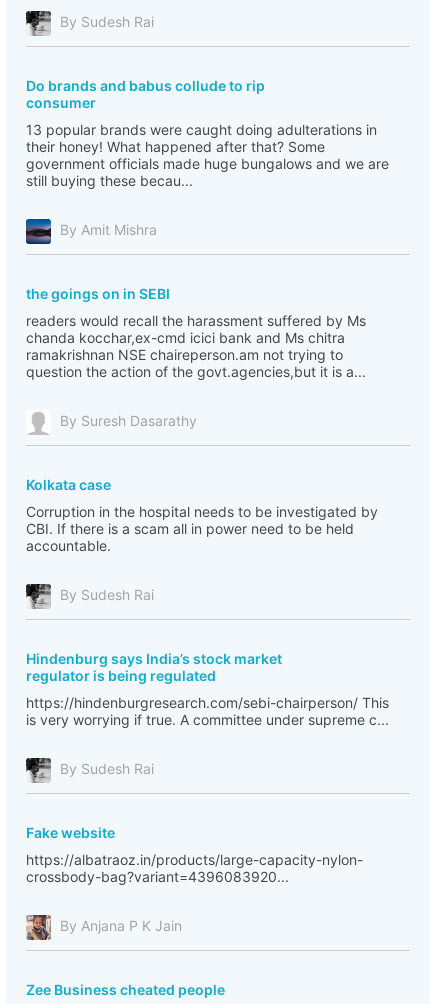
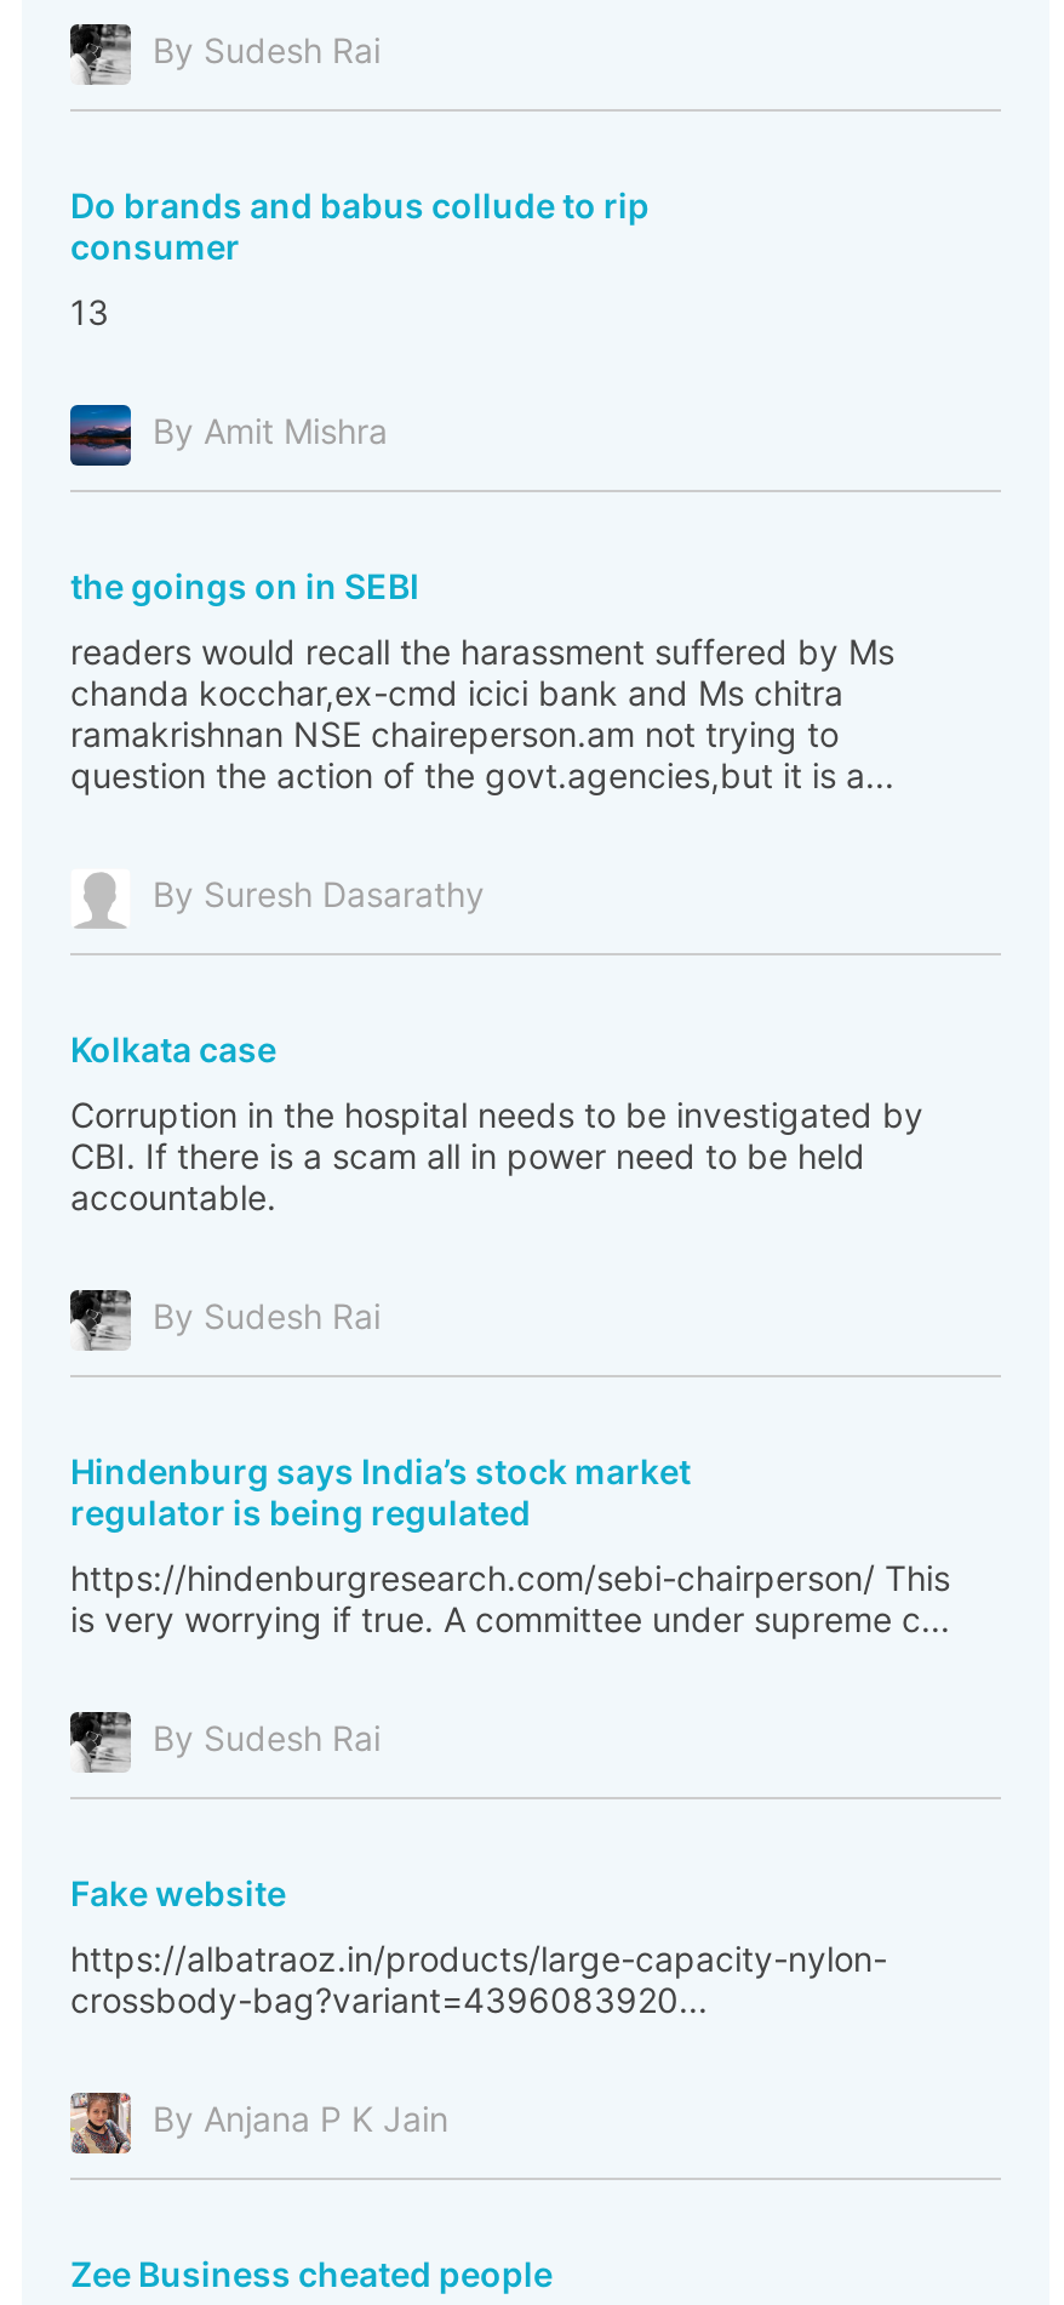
- 13 popular brands were caught doing adulterations in
- their honey! What happened after that? Some
- government officials made huge bungalows and we are
- still buying these becau...
+ 13
